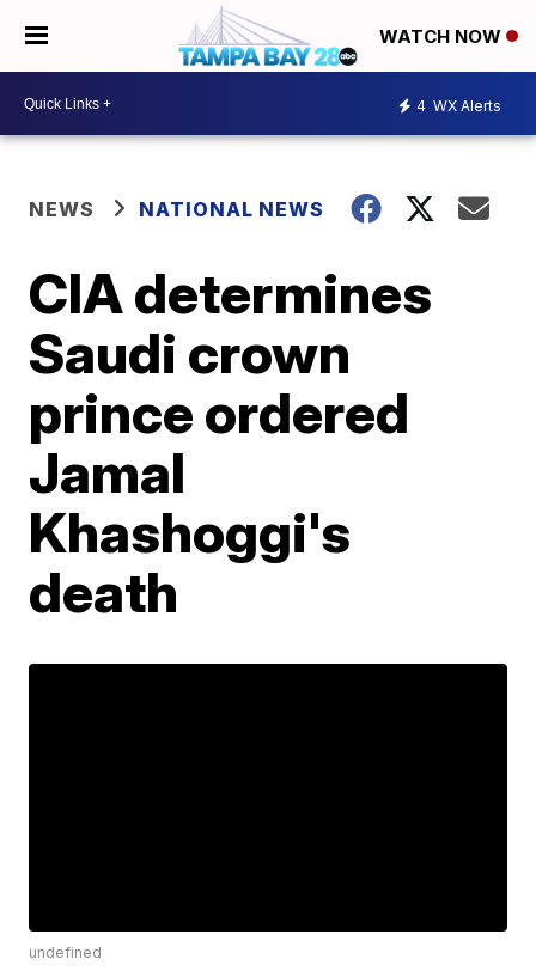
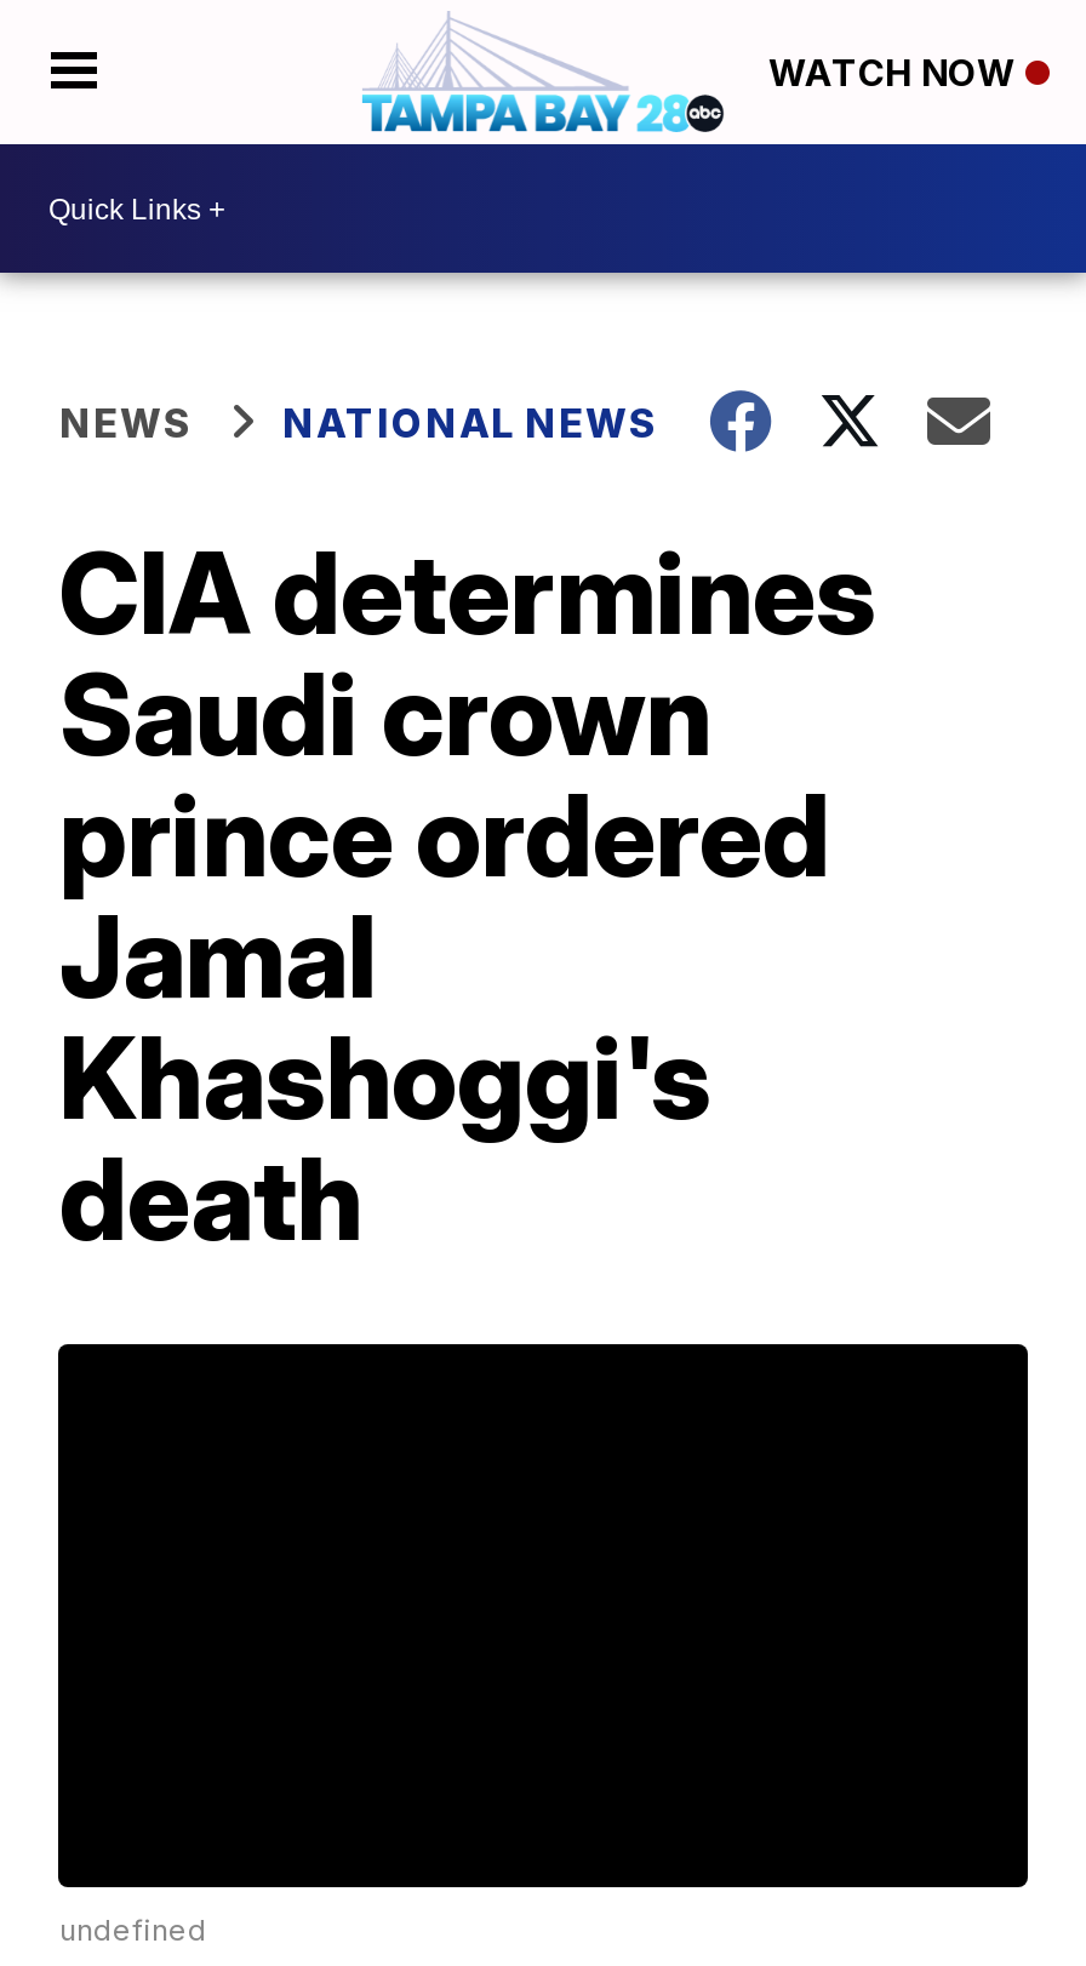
- 4 WX Alerts
